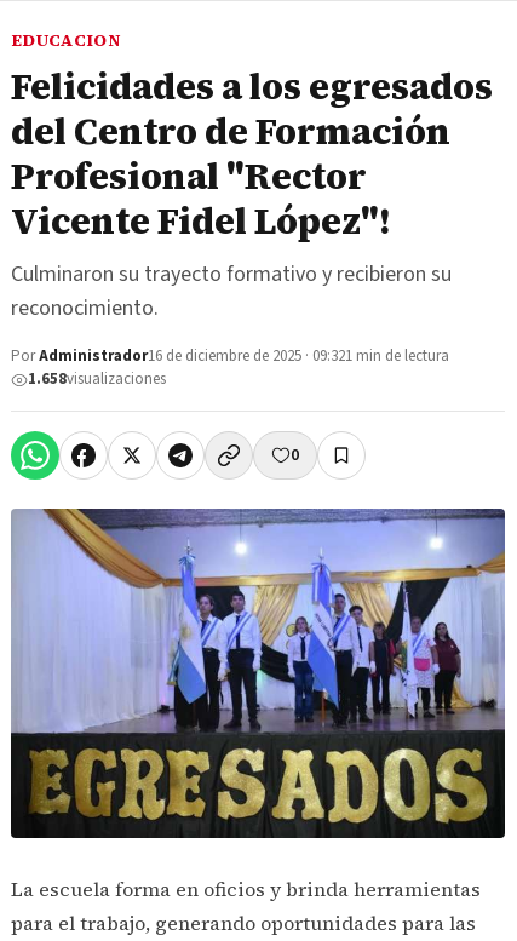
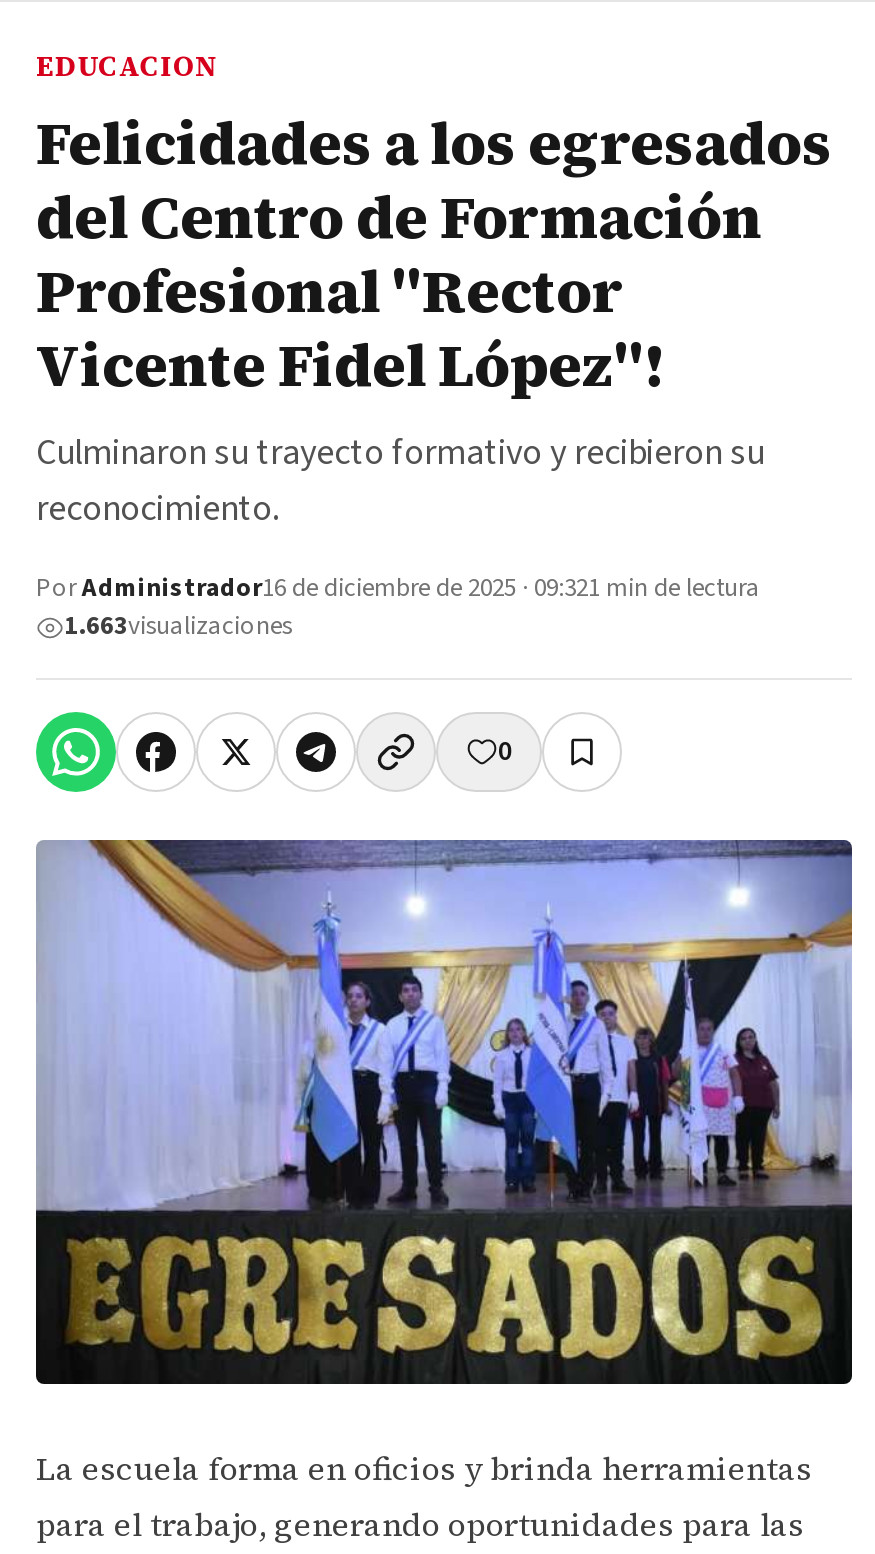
- 1.658visualizaciones
+ 1.663visualizaciones
